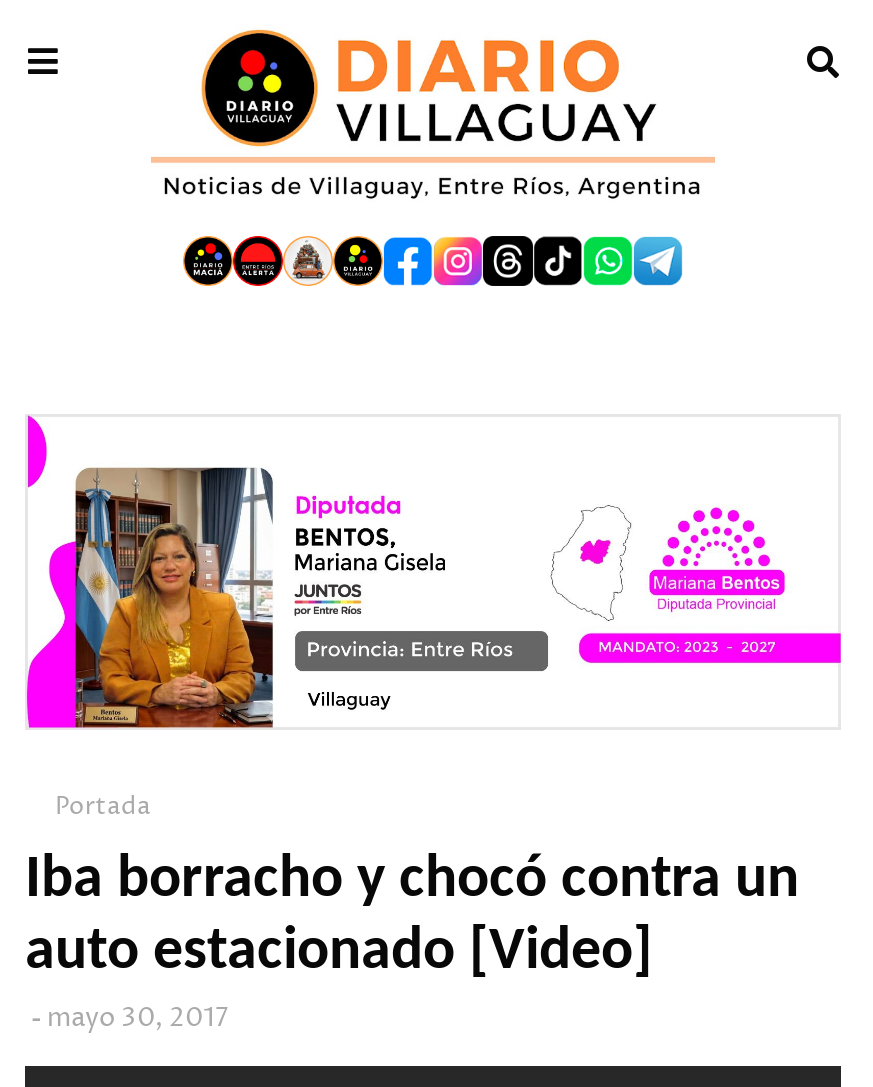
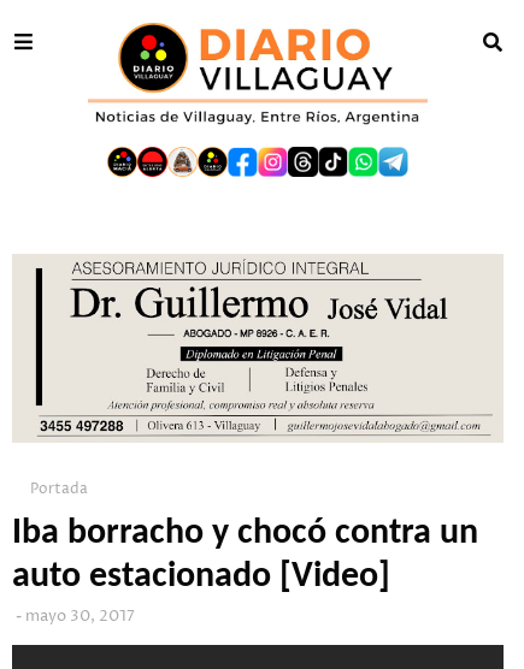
- [image]
+ [image]
